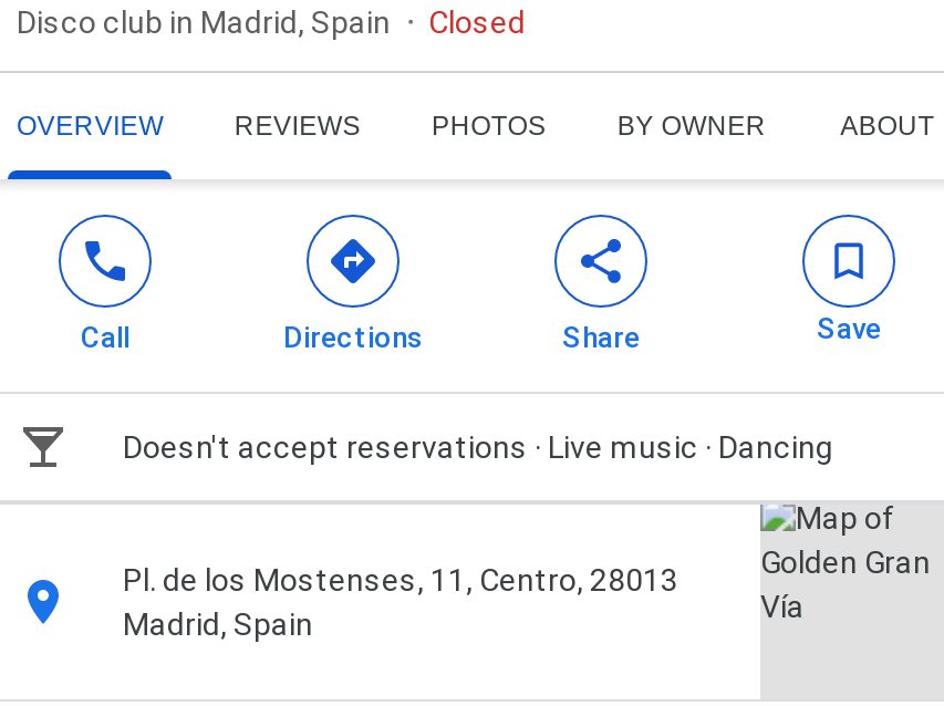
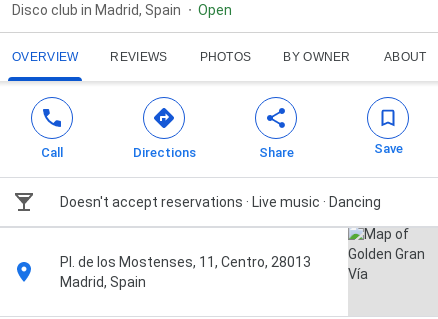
- Closed
+ Open
